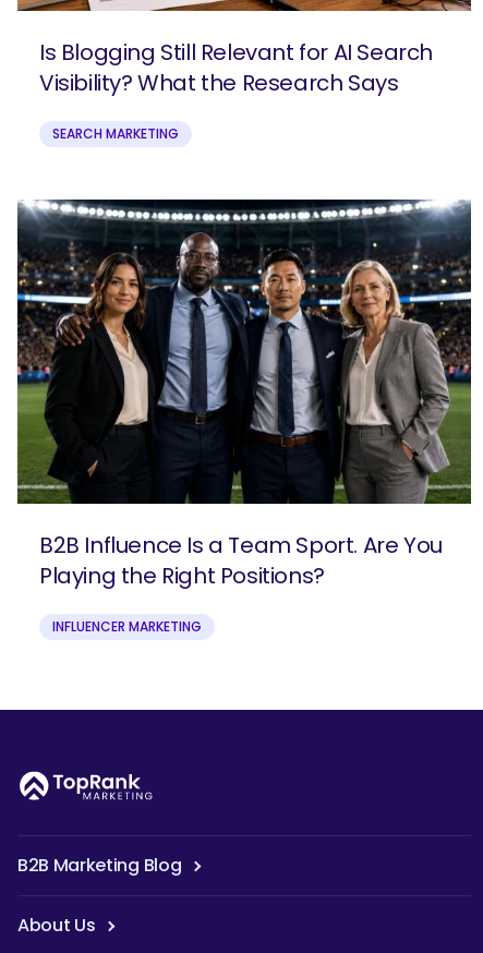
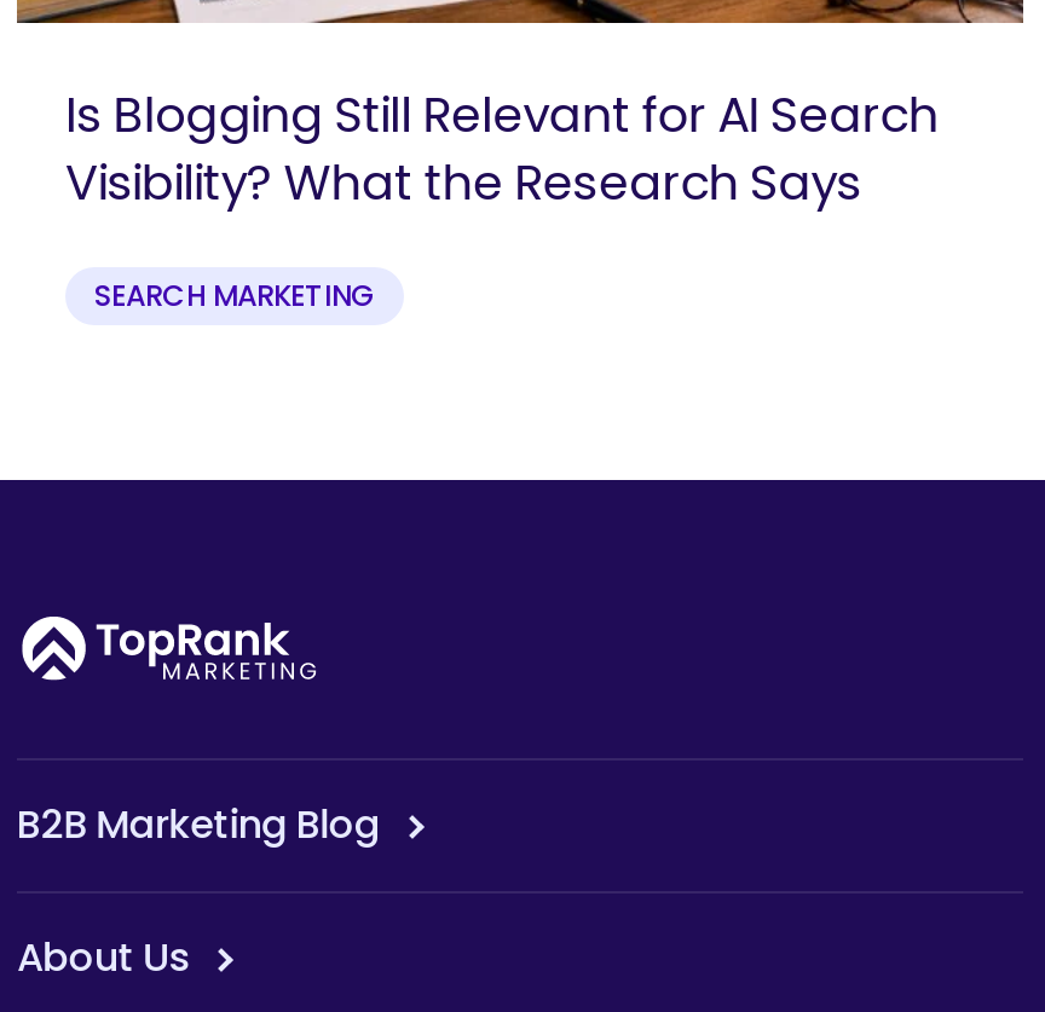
- [image]
- B2B Influence Is a Team Sport. Are You
- Playing the Right Positions?
- INFLUENCER MARKETING
